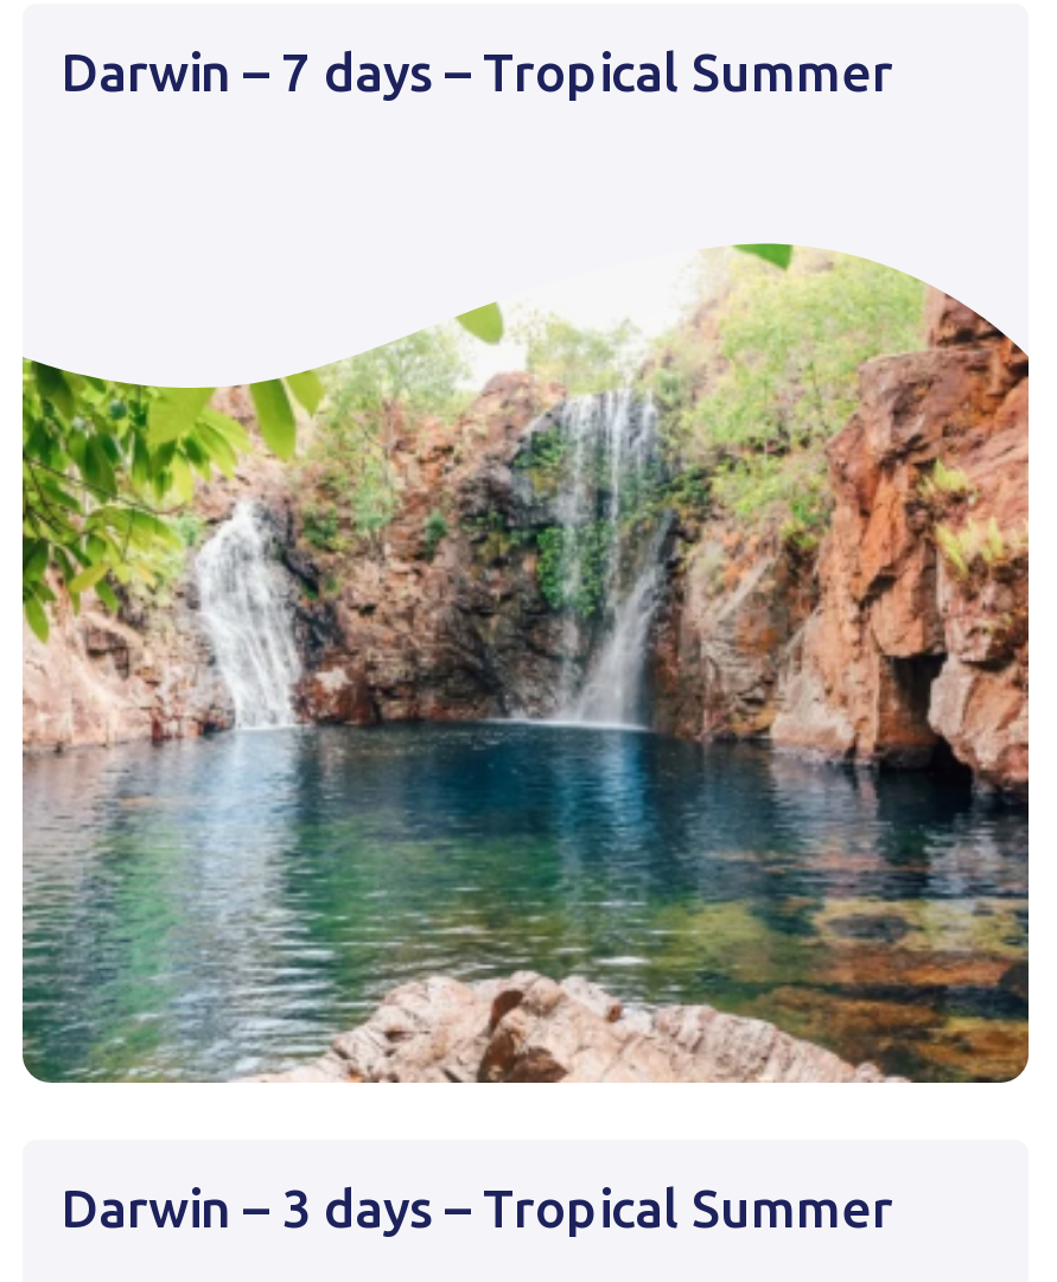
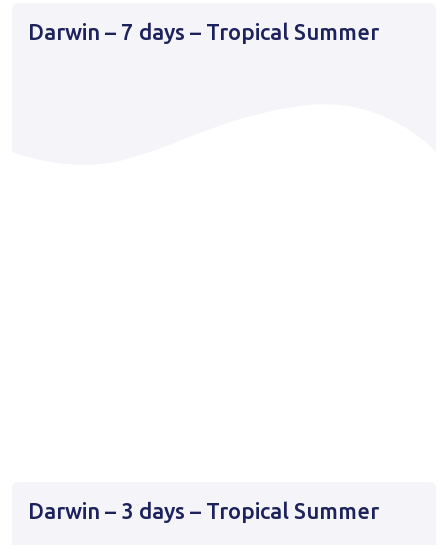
- [image]
